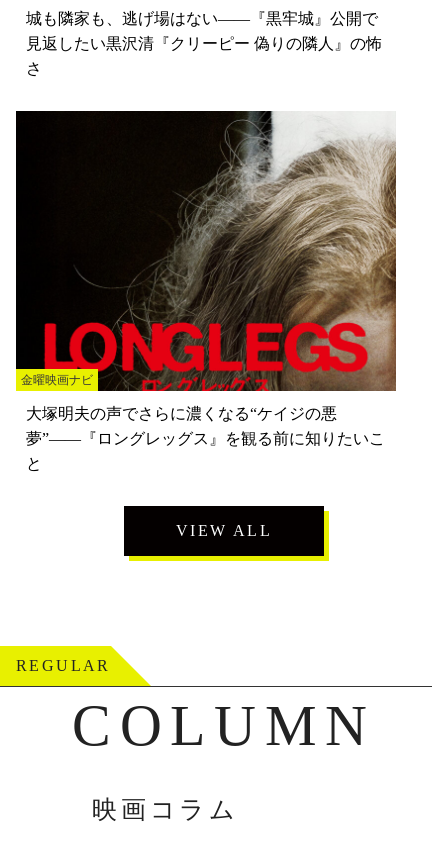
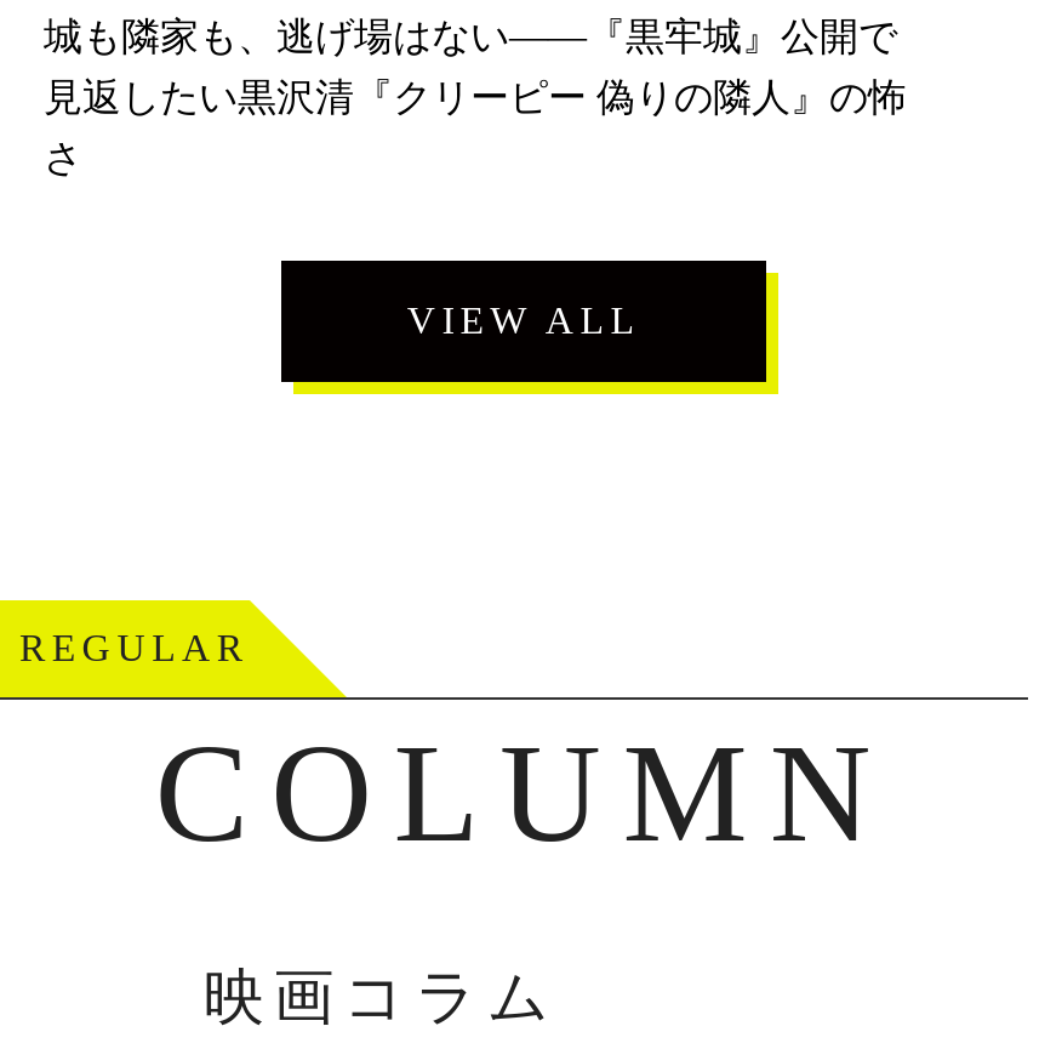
- [image]
- 金曜映画ナビ
- 大塚明夫の声でさらに濃くなる“ケイジの悪
- 夢”——『ロングレッグス』を観る前に知りたいこ
- と
